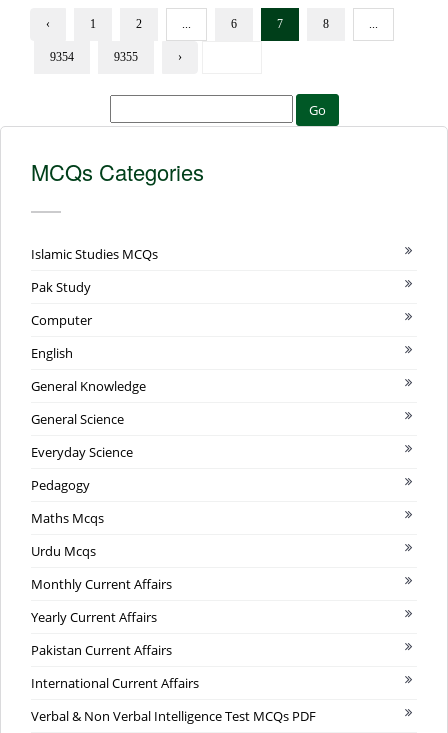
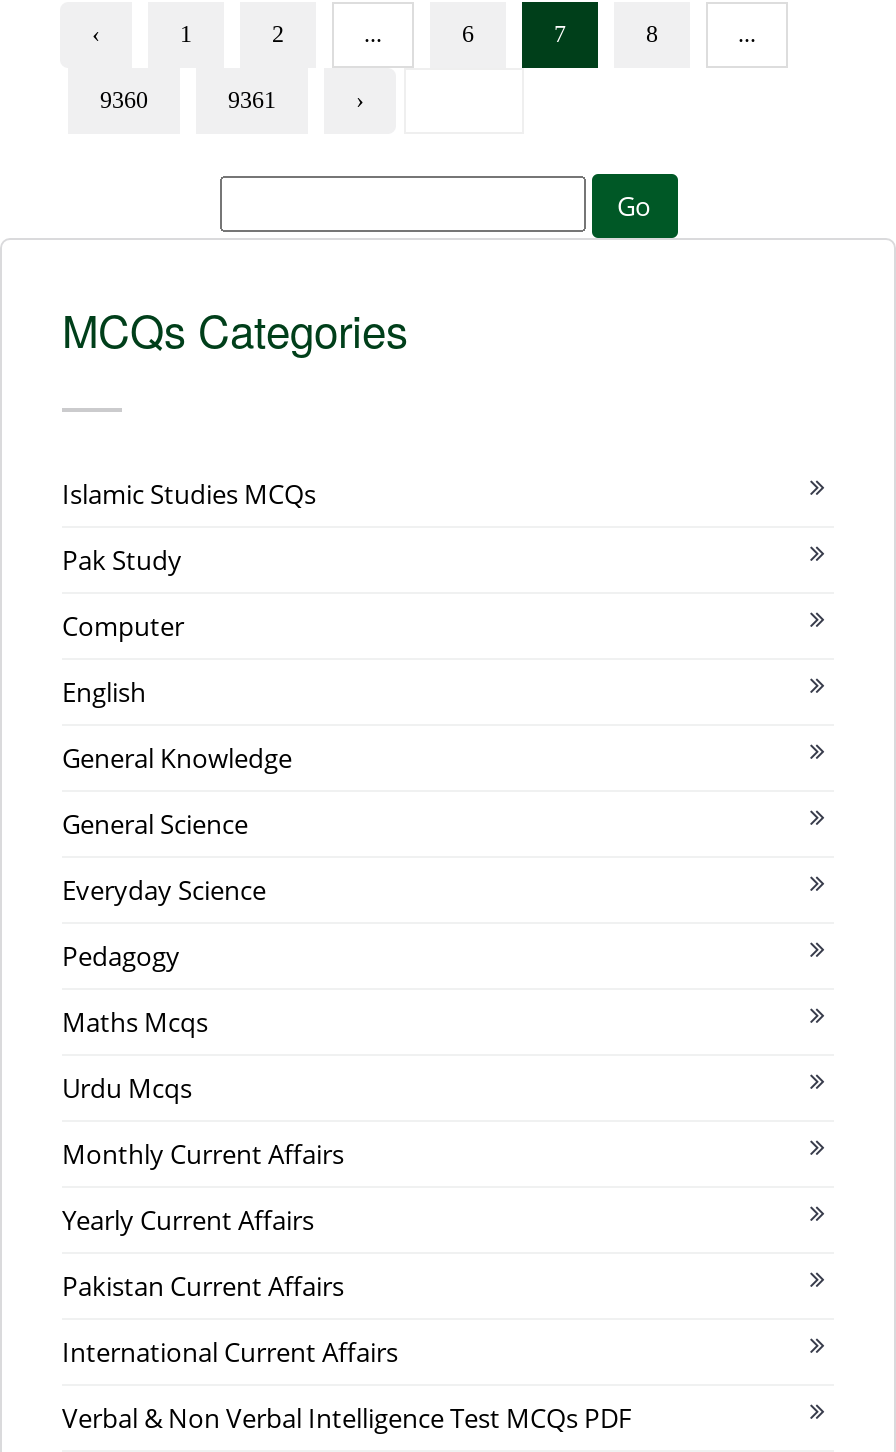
- 9354
+ 9360

- 9355
+ 9361
